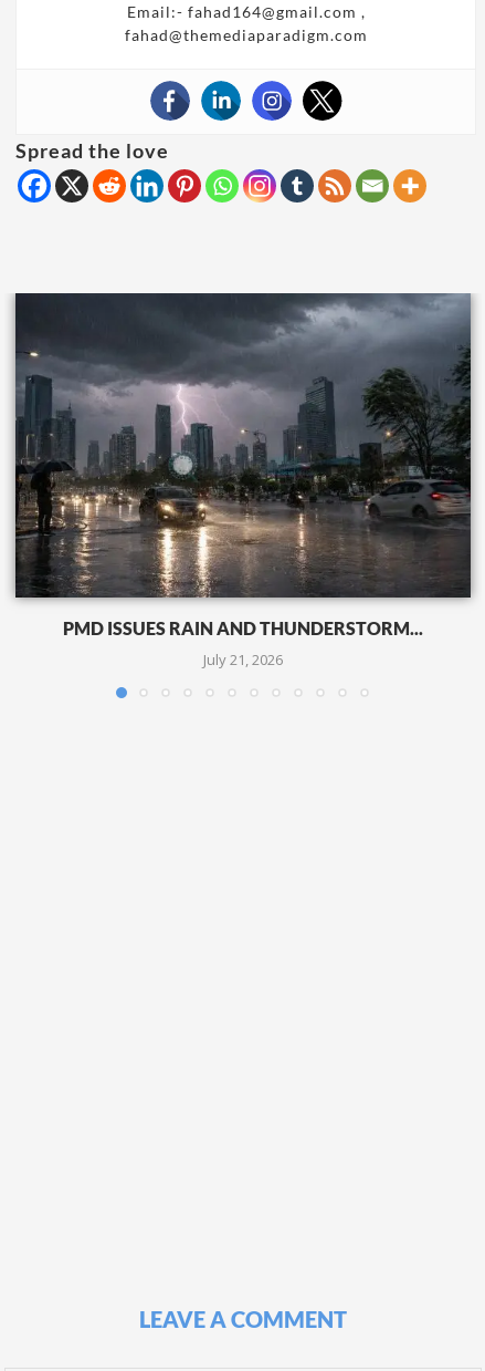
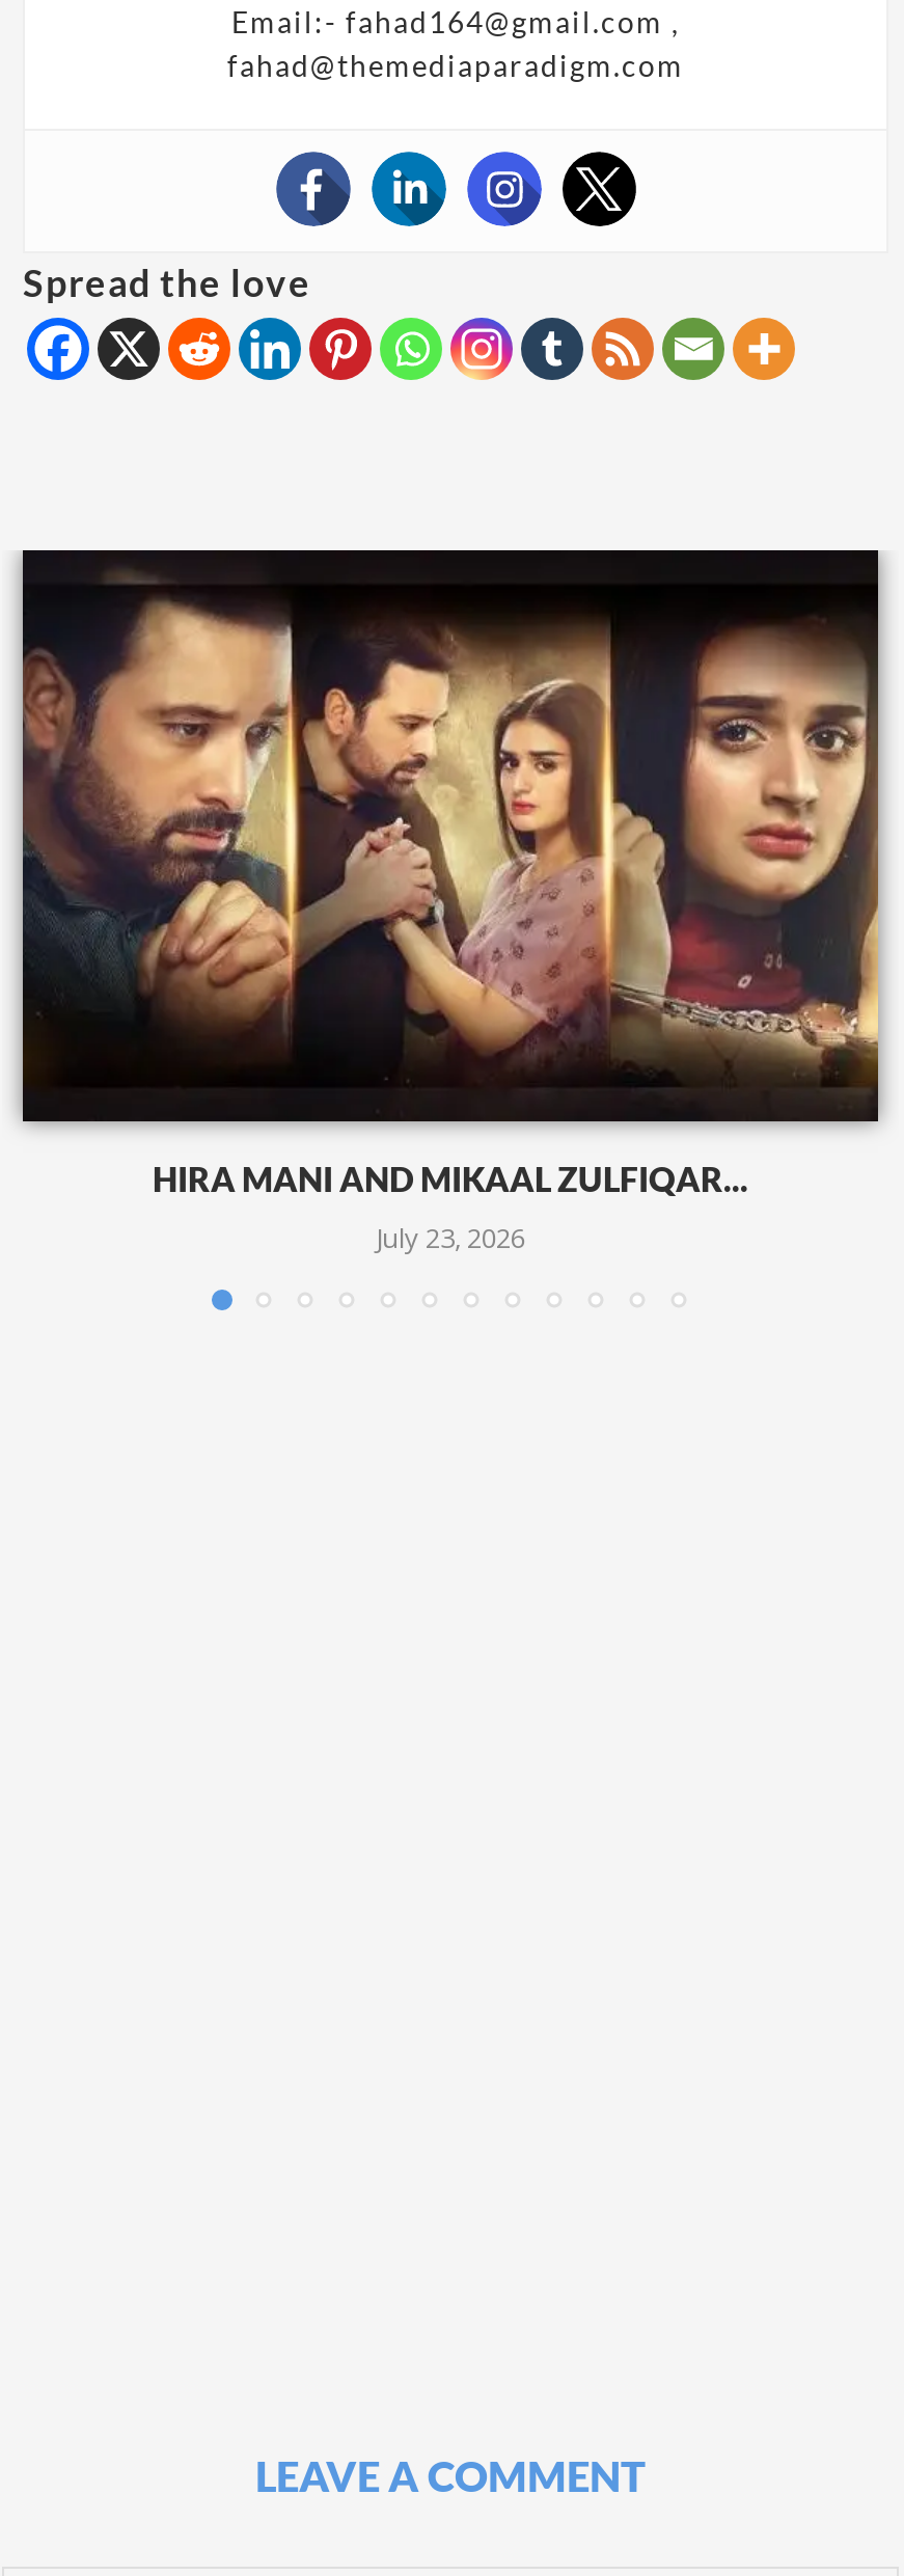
- [image]
- PMD ISSUES RAIN AND THUNDERSTORM...
+ [image]
+ HIRA MANI AND MIKAAL ZULFIQAR...

- July 21, 2026
+ July 23, 2026
